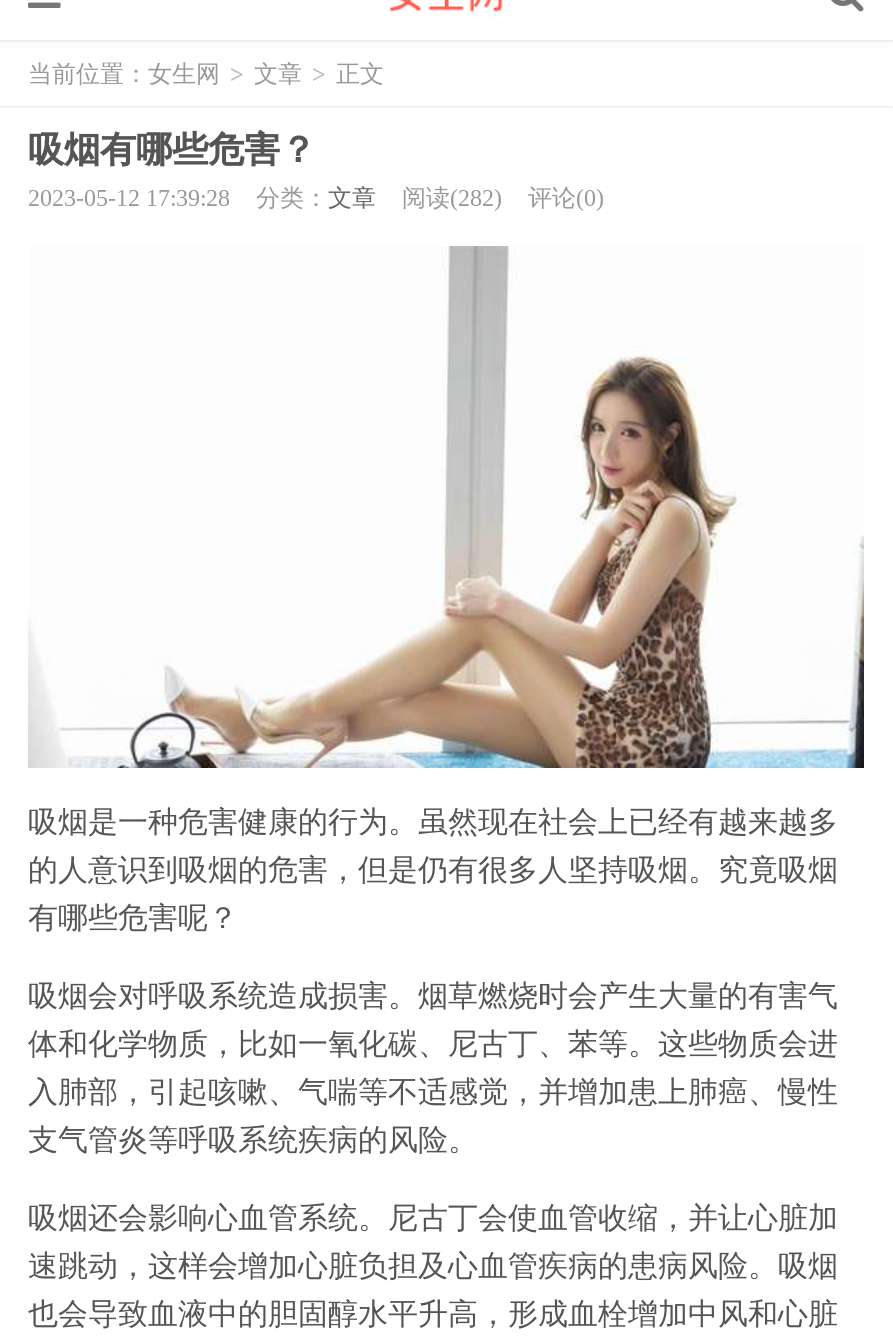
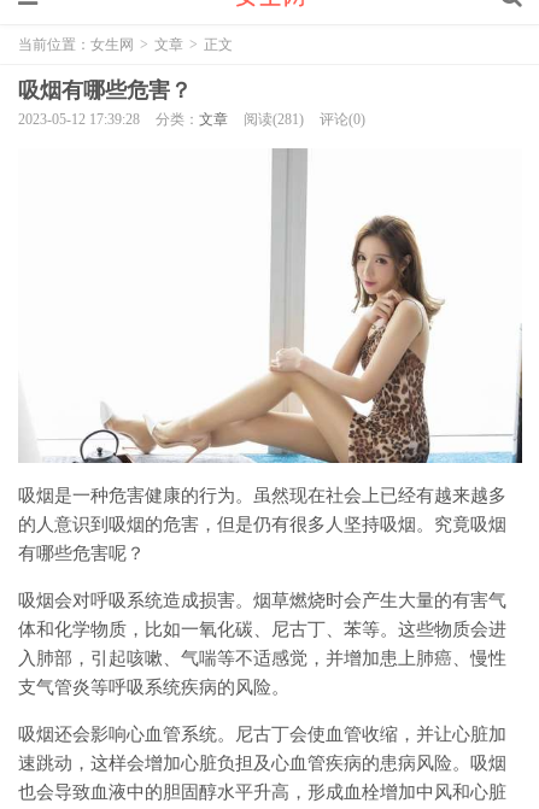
- 2023-05-12 17:39:28 分类：文章 阅读(282) 评论(0)
+ 2023-05-12 17:39:28 分类：文章 阅读(281) 评论(0)
